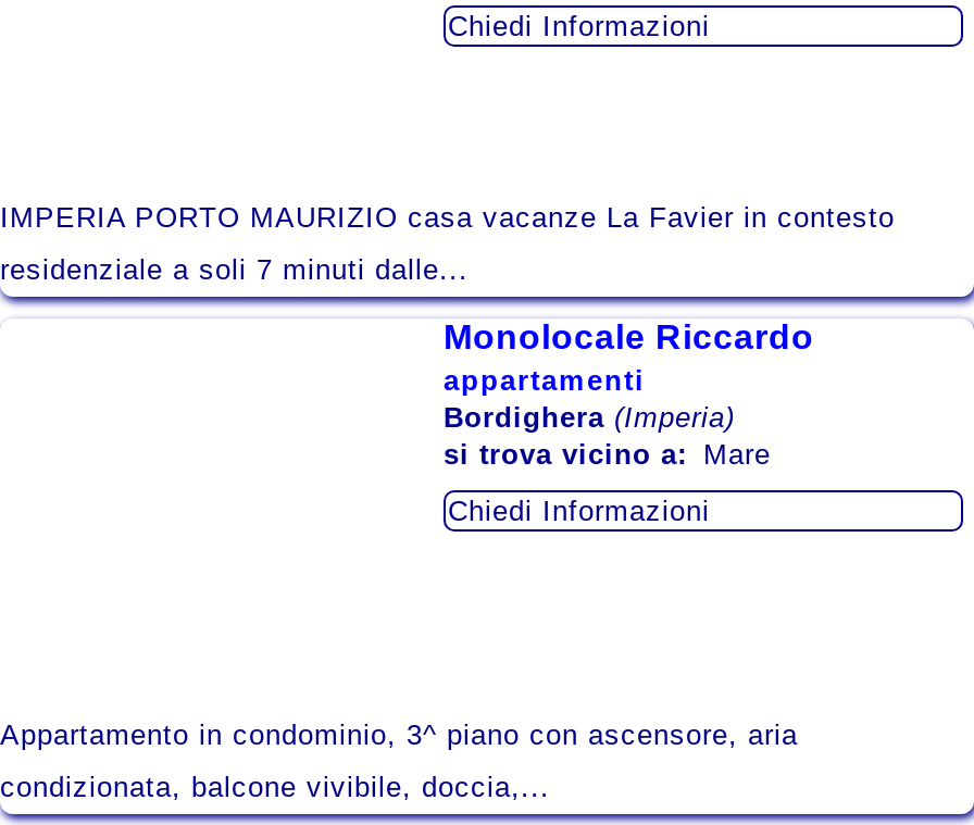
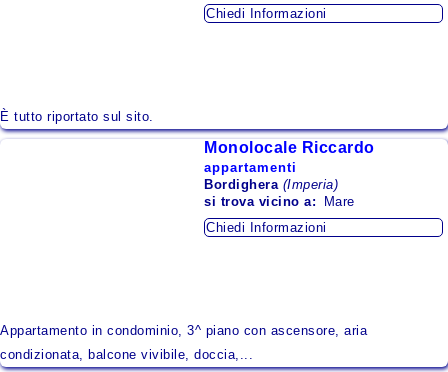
- IMPERIA PORTO MAURIZIO casa vacanze La Favier in contesto
- residenziale a soli 7 minuti dalle...
+ È tutto riportato sul sito.
